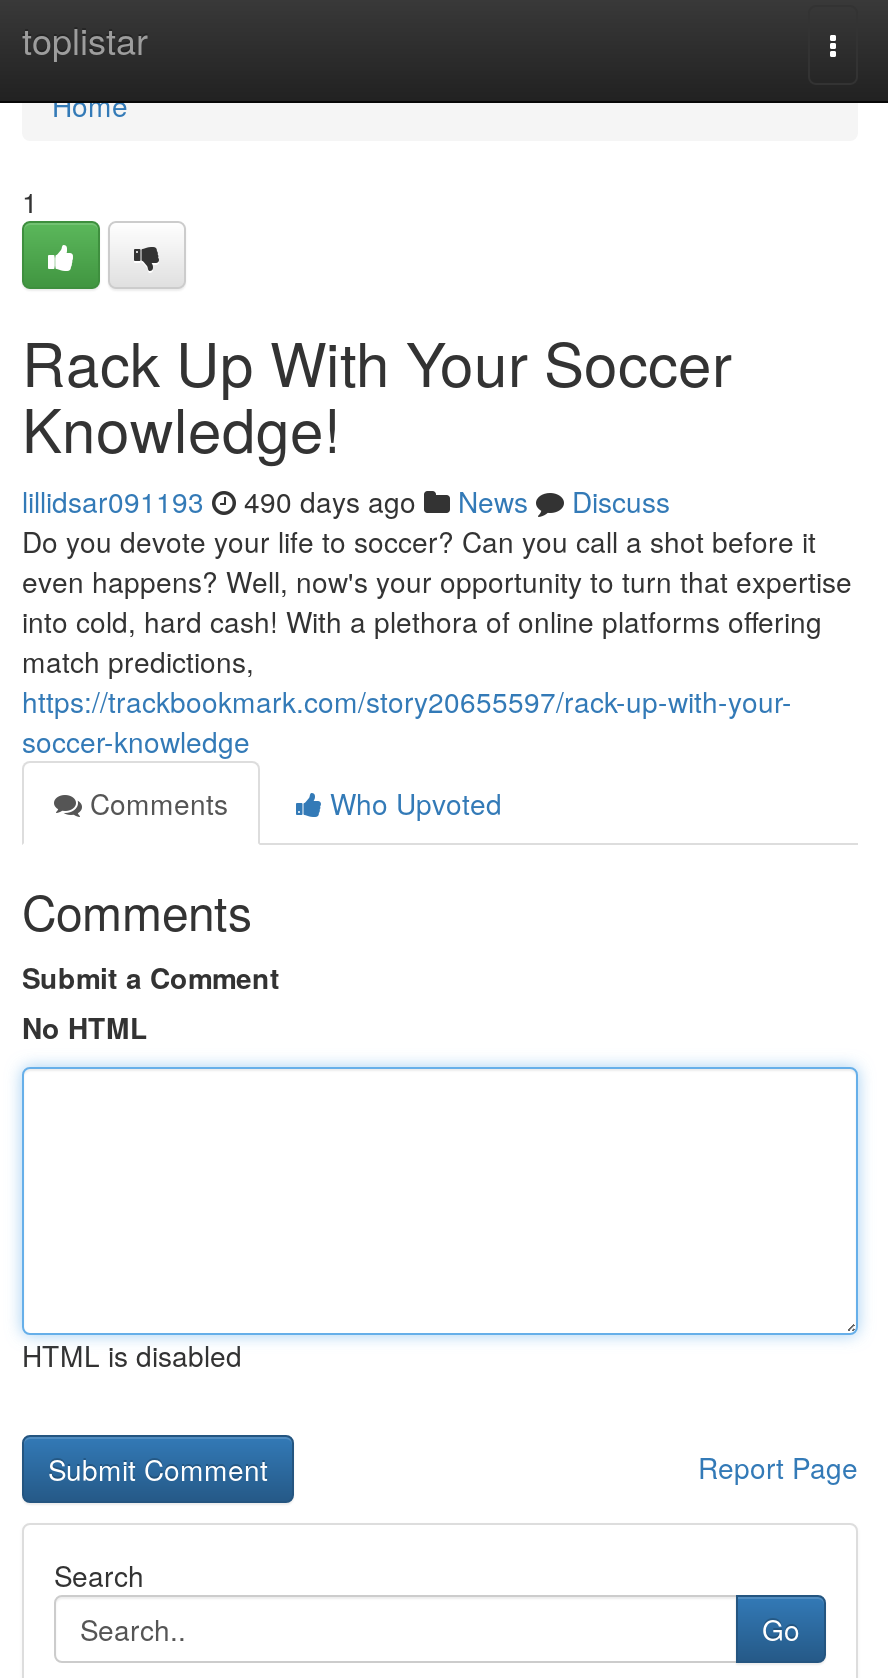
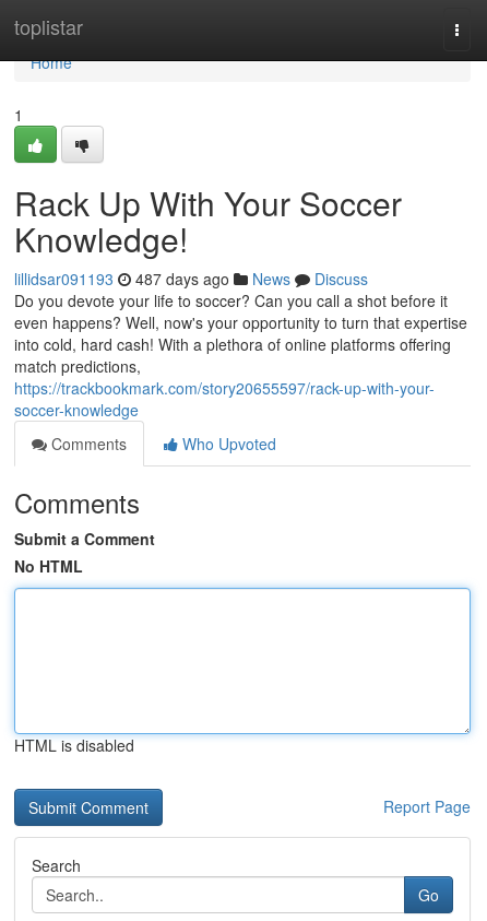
- lillidsar091193 490 days ago News Discuss
+ lillidsar091193 487 days ago News Discuss
